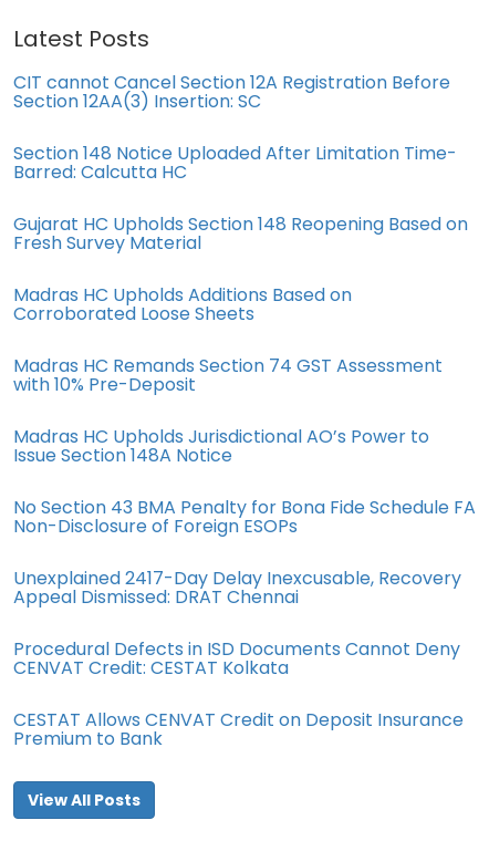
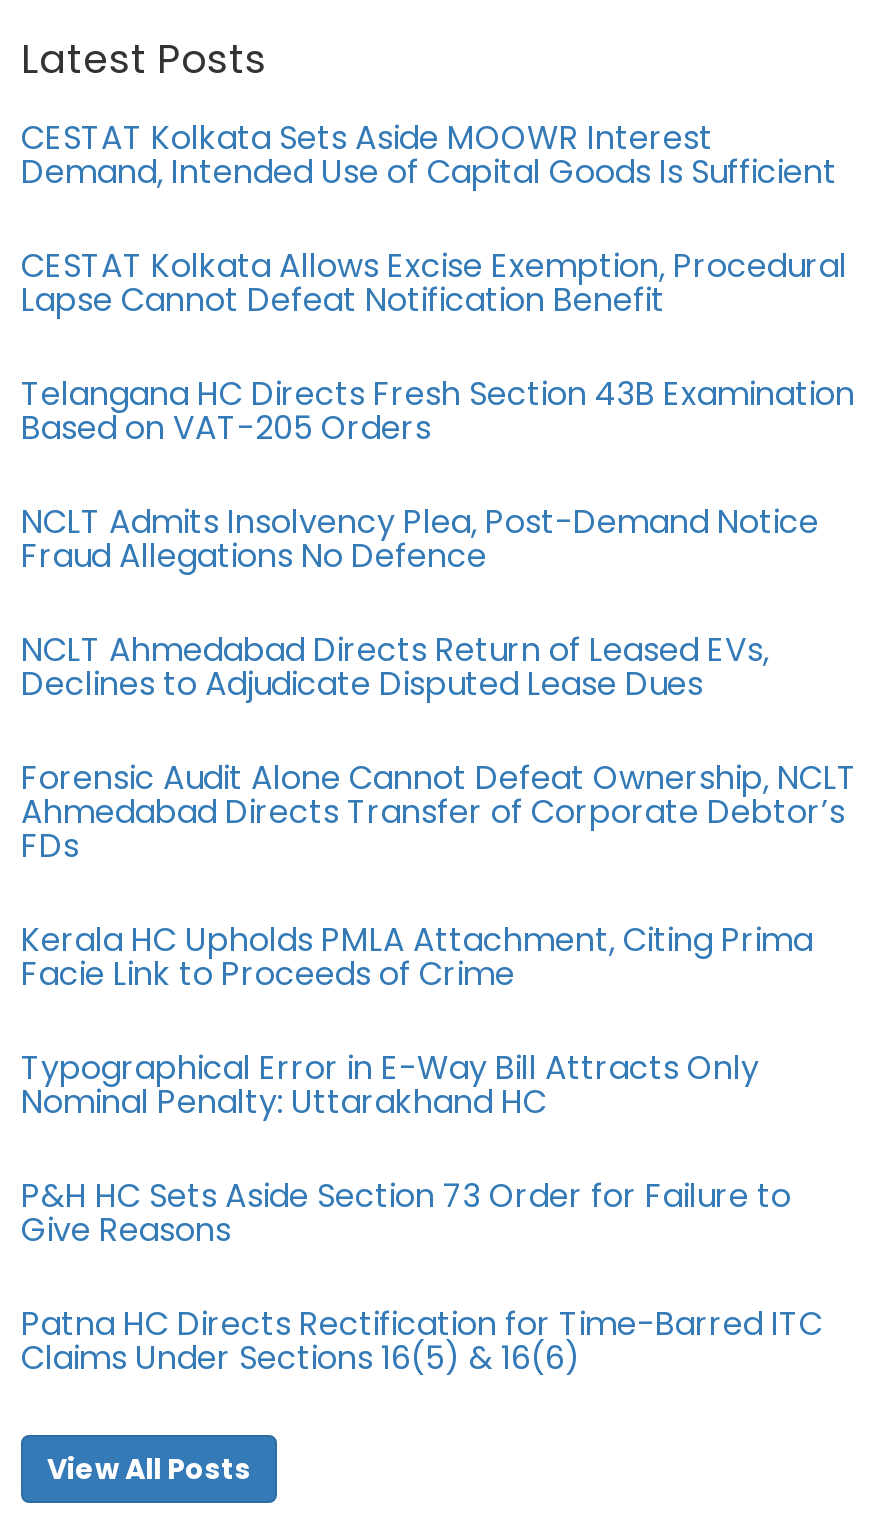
- CIT cannot Cancel Section 12A Registration Before
- Section 12AA(3) Insertion: SC
+ CESTAT Kolkata Sets Aside MOOWR Interest
+ Demand, Intended Use of Capital Goods Is Sufficient

- Section 148 Notice Uploaded After Limitation Time-
- Barred: Calcutta HC
+ CESTAT Kolkata Allows Excise Exemption, Procedural
+ Lapse Cannot Defeat Notification Benefit

- Gujarat HC Upholds Section 148 Reopening Based on
- Fresh Survey Material
+ Telangana HC Directs Fresh Section 43B Examination
+ Based on VAT-205 Orders

- Madras HC Upholds Additions Based on
- Corroborated Loose Sheets
+ NCLT Admits Insolvency Plea, Post-Demand Notice
+ Fraud Allegations No Defence

- Madras HC Remands Section 74 GST Assessment
- with 10% Pre-Deposit
+ NCLT Ahmedabad Directs Return of Leased EVs,
+ Declines to Adjudicate Disputed Lease Dues

- Madras HC Upholds Jurisdictional AO’s Power to
- Issue Section 148A Notice
+ Forensic Audit Alone Cannot Defeat Ownership, NCLT
+ Ahmedabad Directs Transfer of Corporate Debtor’s
+ FDs

- No Section 43 BMA Penalty for Bona Fide Schedule FA
- Non-Disclosure of Foreign ESOPs
+ Kerala HC Upholds PMLA Attachment, Citing Prima
+ Facie Link to Proceeds of Crime

- Unexplained 2417-Day Delay Inexcusable, Recovery
- Appeal Dismissed: DRAT Chennai
+ Typographical Error in E-Way Bill Attracts Only
+ Nominal Penalty: Uttarakhand HC

- Procedural Defects in ISD Documents Cannot Deny
- CENVAT Credit: CESTAT Kolkata
+ P&H HC Sets Aside Section 73 Order for Failure to
+ Give Reasons

- CESTAT Allows CENVAT Credit on Deposit Insurance
- Premium to Bank
+ Patna HC Directs Rectification for Time-Barred ITC
+ Claims Under Sections 16(5) & 16(6)
